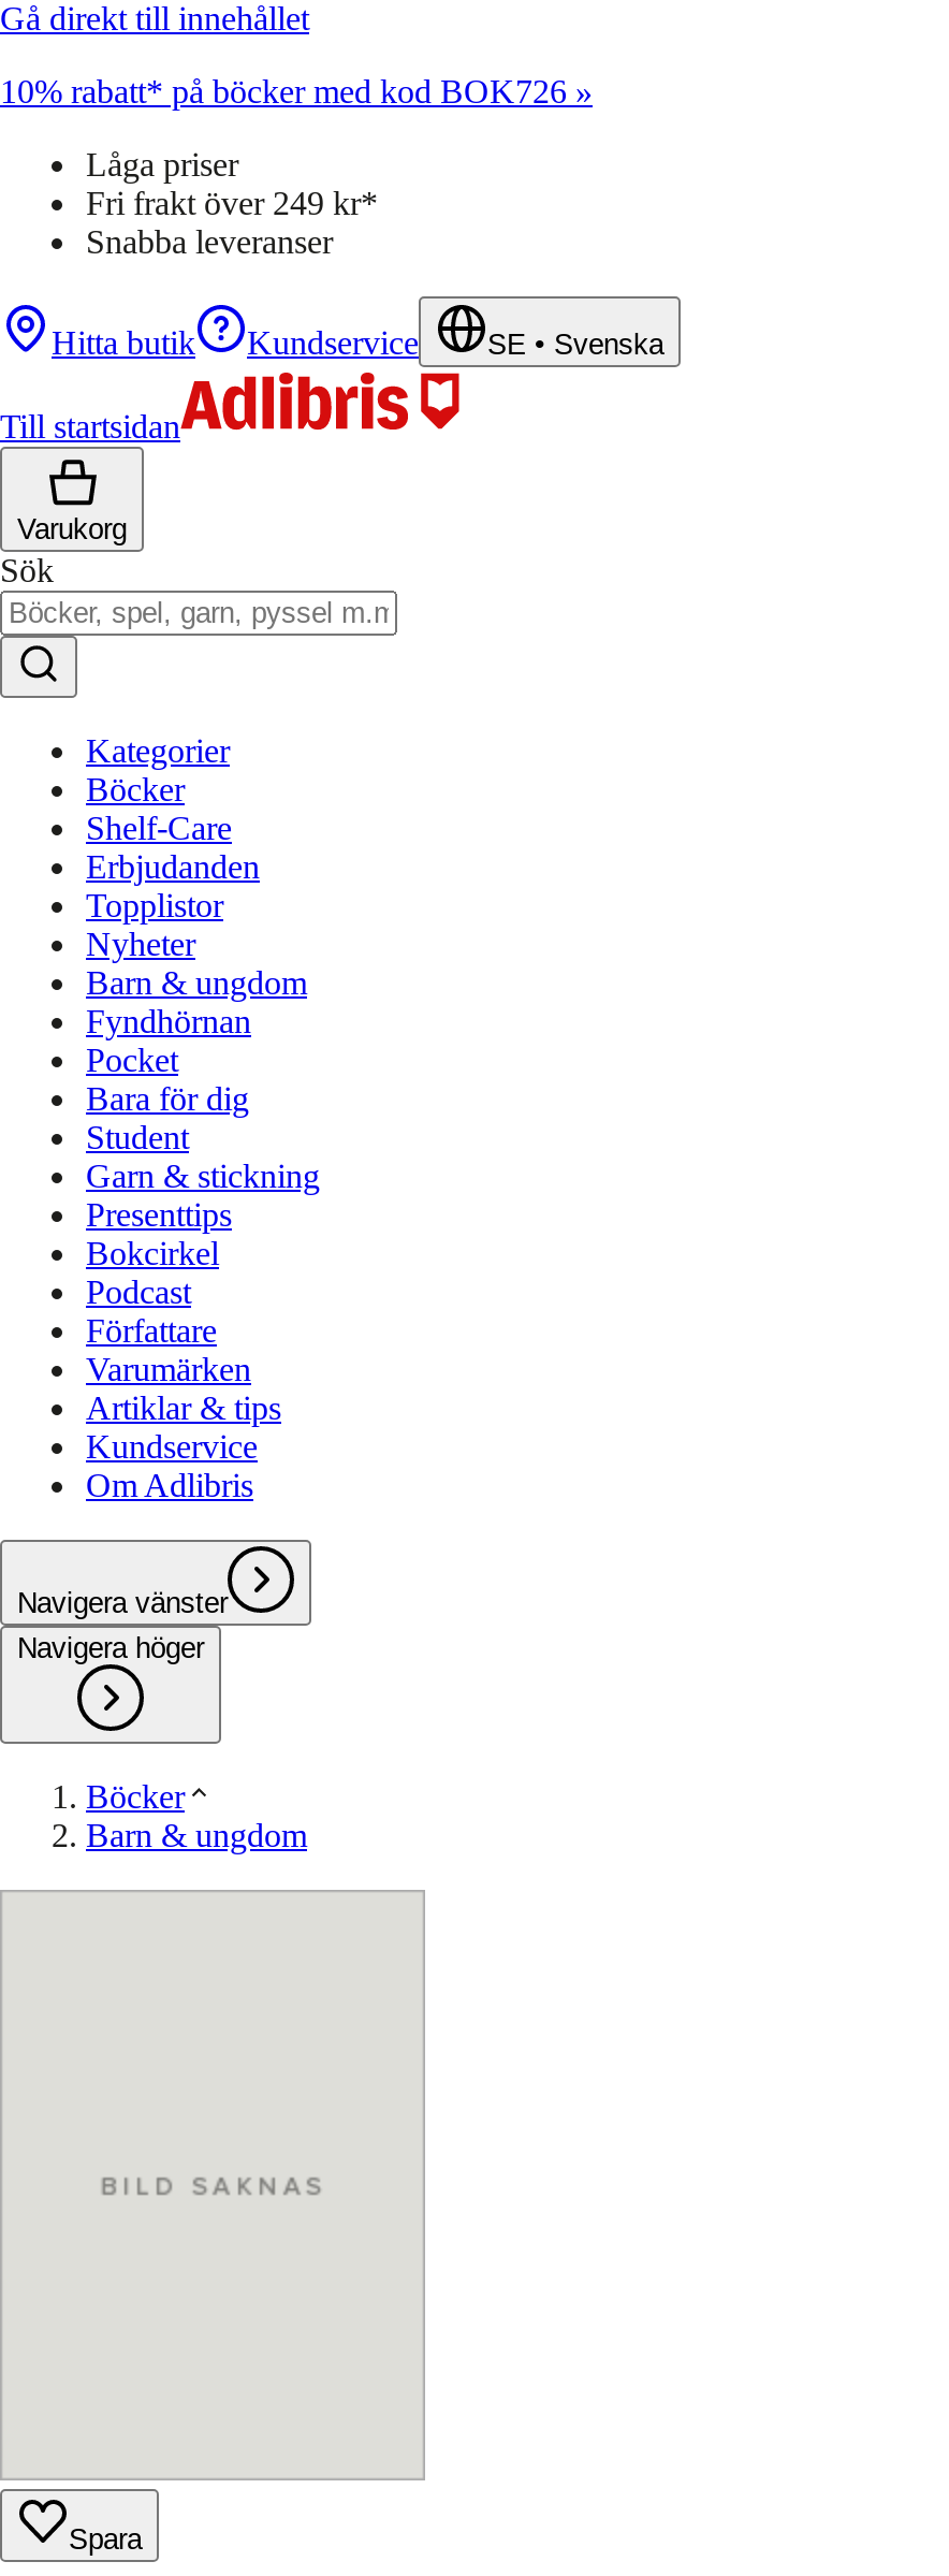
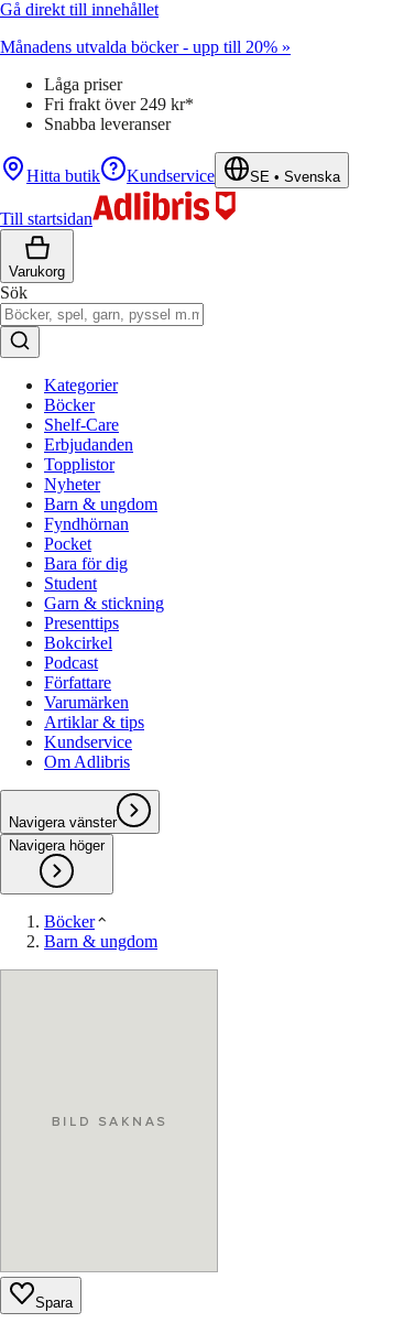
- 10% rabatt* på böcker med kod BOK726 »
+ Månadens utvalda böcker - upp till 20% »
